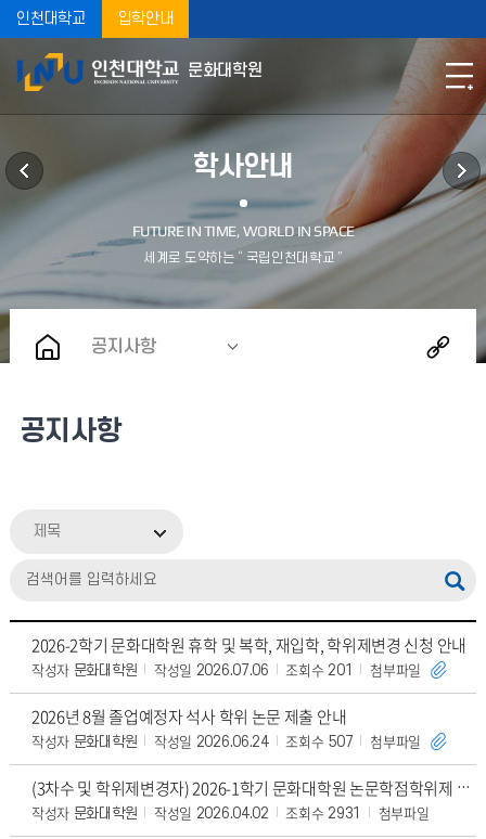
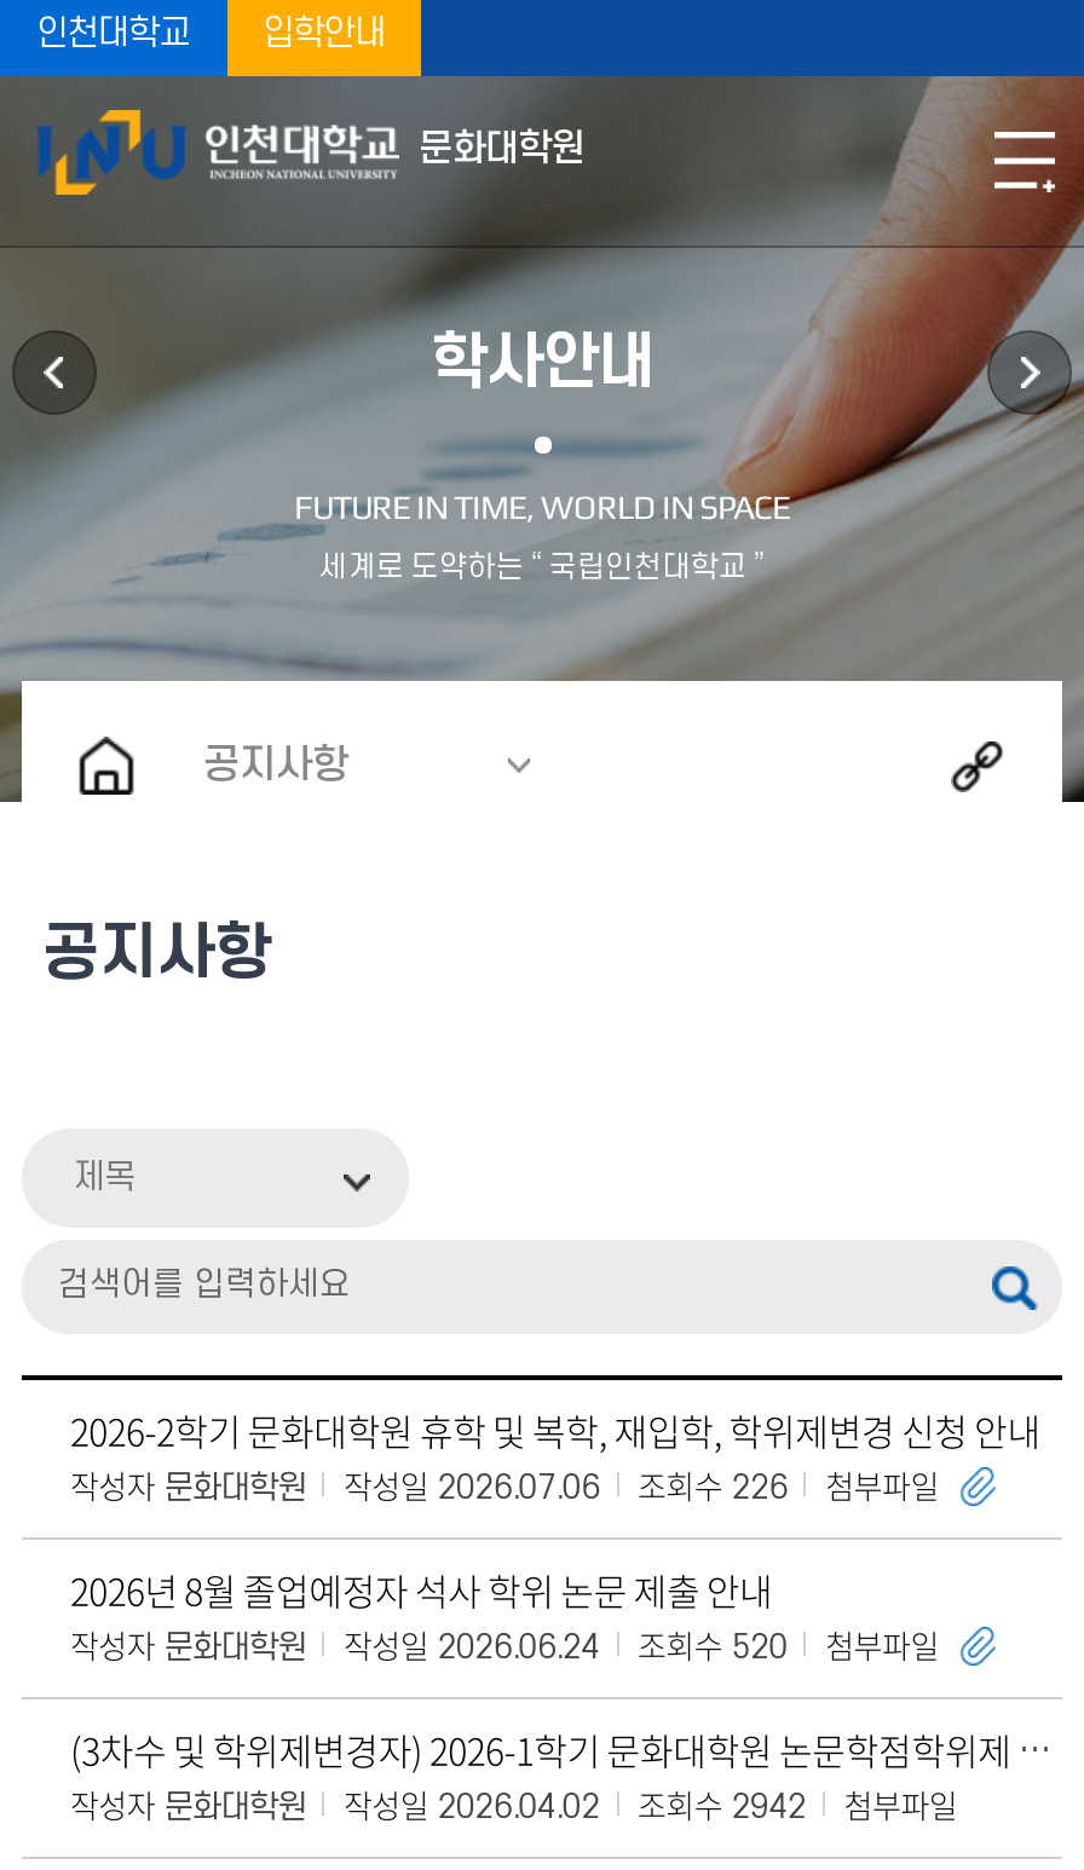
- 작성자 문화대학원 작성일 2026.07.06 조회수 201 첨부파일
+ 작성자 문화대학원 작성일 2026.07.06 조회수 226 첨부파일

- 작성자 문화대학원 작성일 2026.06.24 조회수 507 첨부파일
+ 작성자 문화대학원 작성일 2026.06.24 조회수 520 첨부파일

- 작성자 문화대학원 작성일 2026.04.02 조회수 2931 첨부파일
+ 작성자 문화대학원 작성일 2026.04.02 조회수 2942 첨부파일
